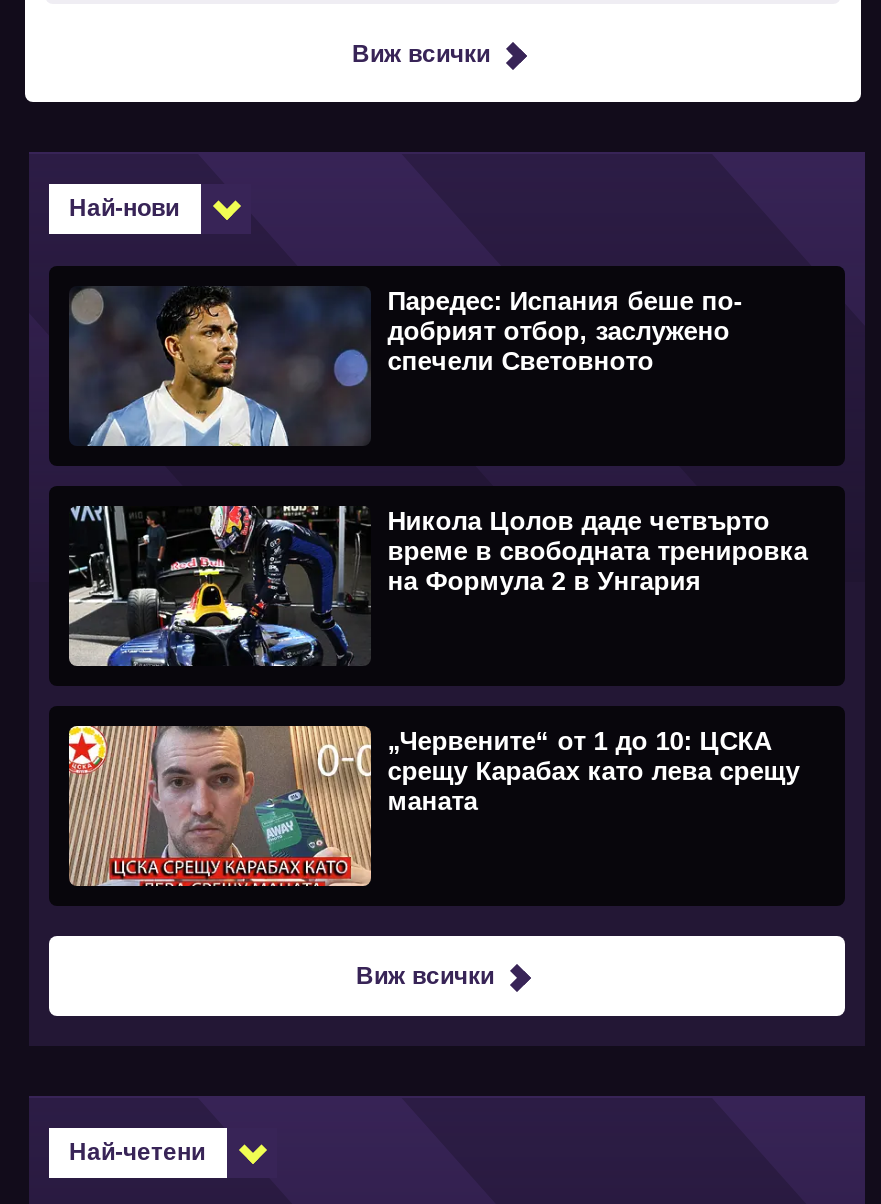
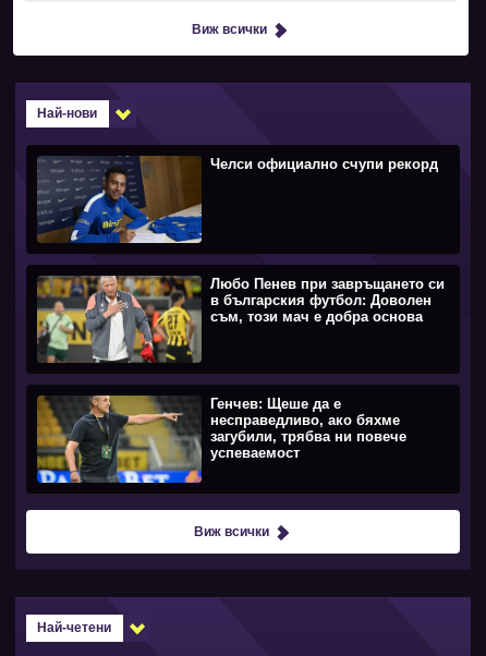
- [image]
- Паредес: Испания беше по-
- добрият отбор, заслужено
- спечели Световното
+ [image]
+ Челси официално счупи рекорд

- [image]
- Никола Цолов даде четвърто
- време в свободната тренировка
- на Формула 2 в Унгария
+ [image]
+ Любо Пенев при завръщането си
+ в българския футбол: Доволен
+ съм, този мач е добра основа

- [image]
- „Червените“ от 1 до 10: ЦСКА
- срещу Карабах като лева срещу
- маната
+ [image]
+ Генчев: Щеше да е
+ несправедливо, ако бяхме
+ загубили, трябва ни повече
+ успеваемост
